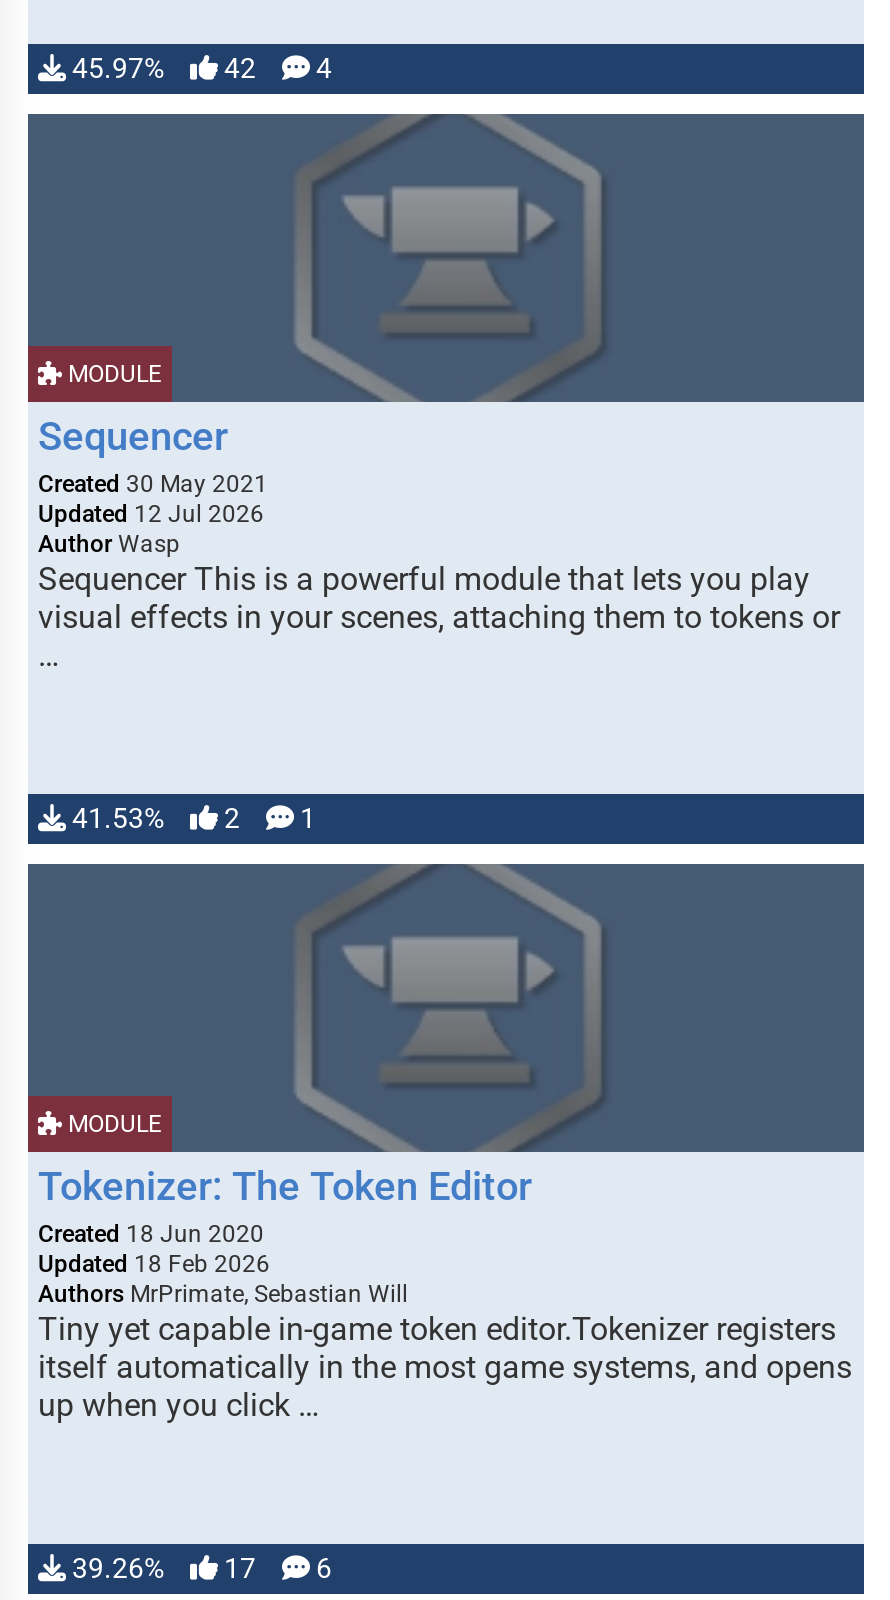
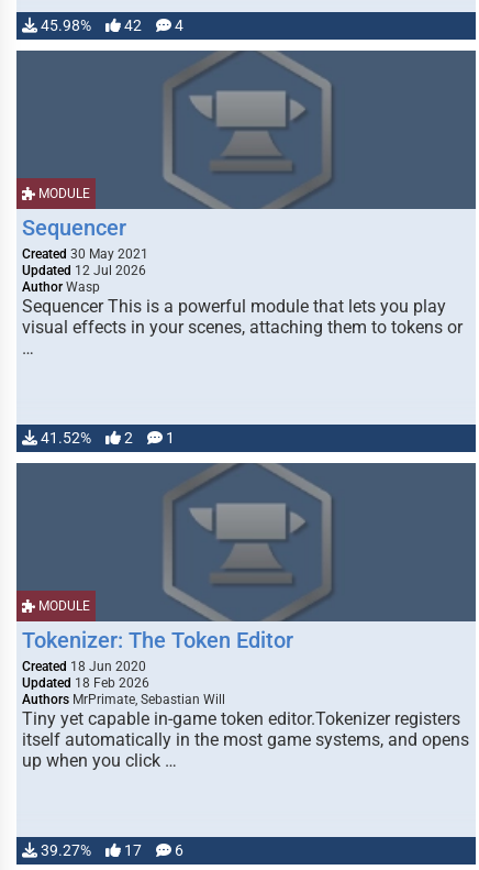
- 45.97% 42 4
+ 45.98% 42 4

- 41.53% 2 1
+ 41.52% 2 1

- 39.26% 17 6
+ 39.27% 17 6
